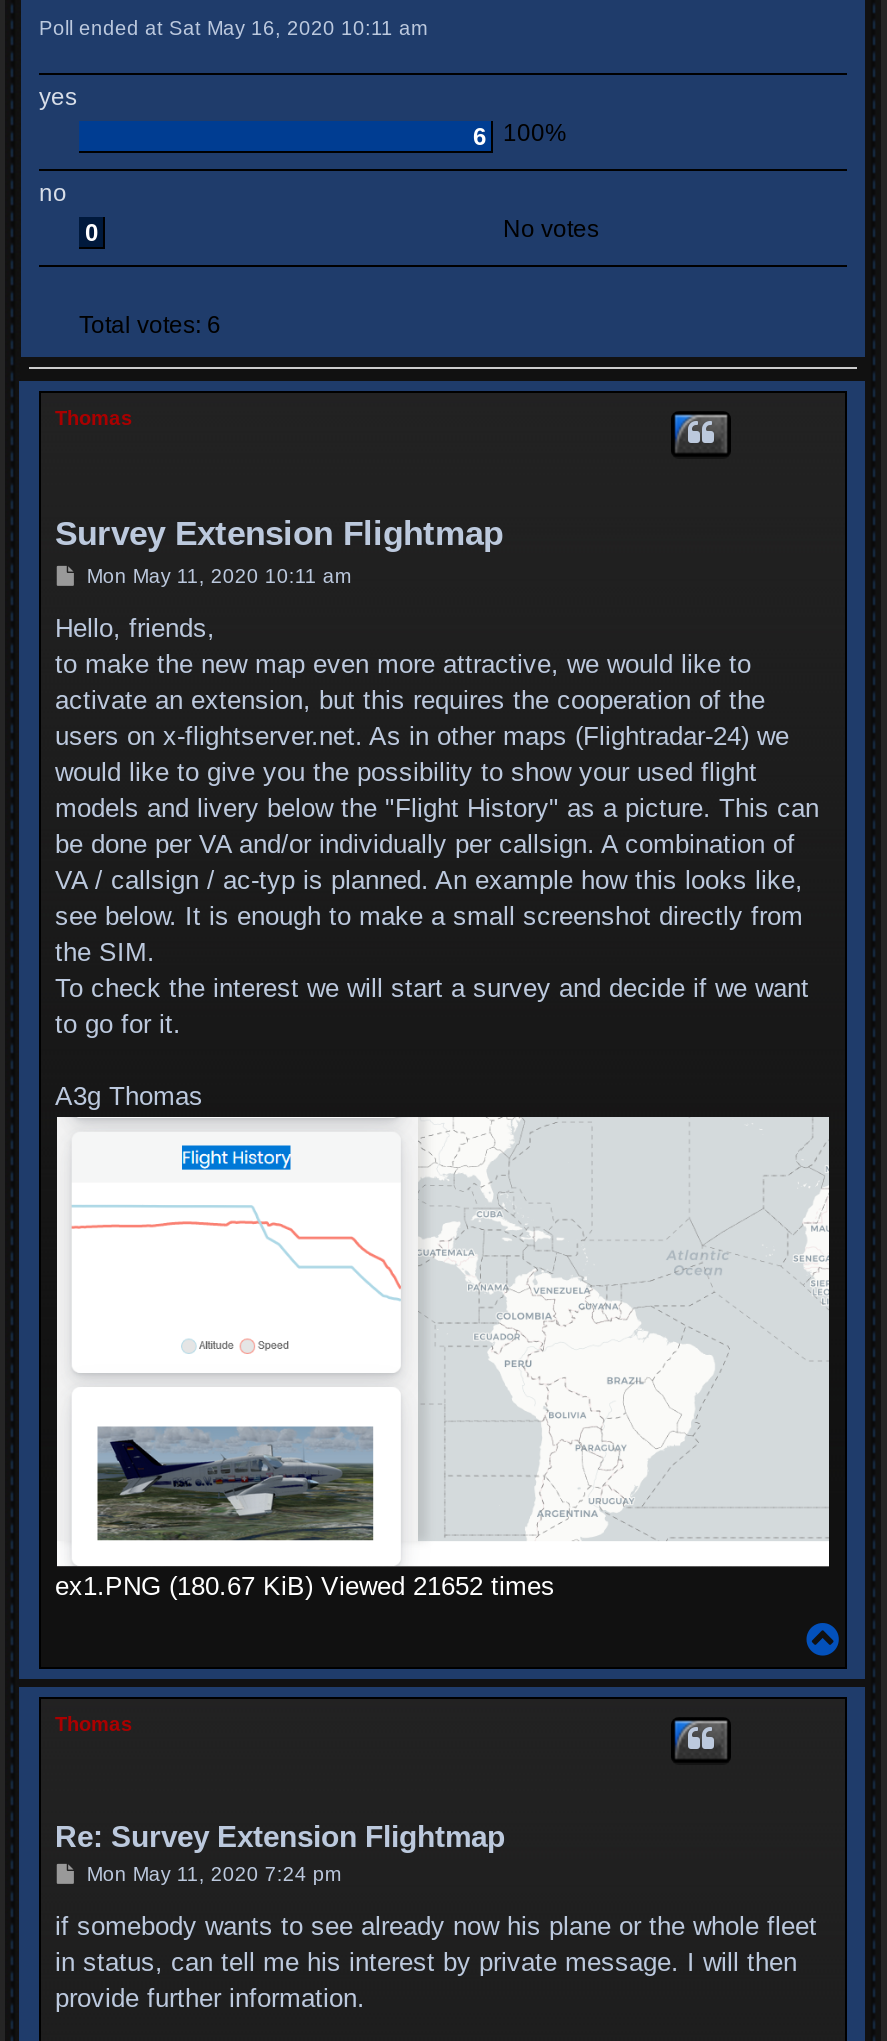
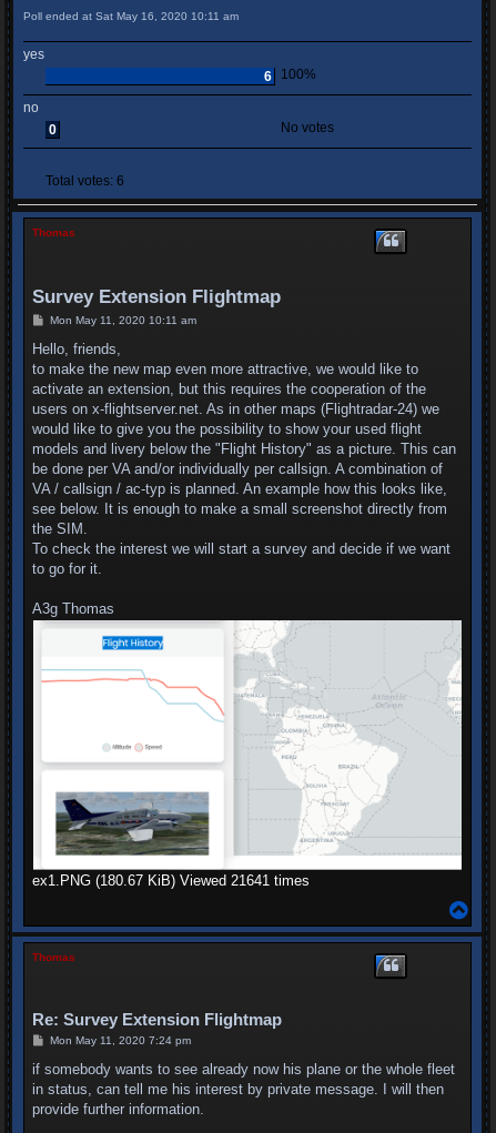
- ex1.PNG (180.67 KiB) Viewed 21652 times
+ ex1.PNG (180.67 KiB) Viewed 21641 times
